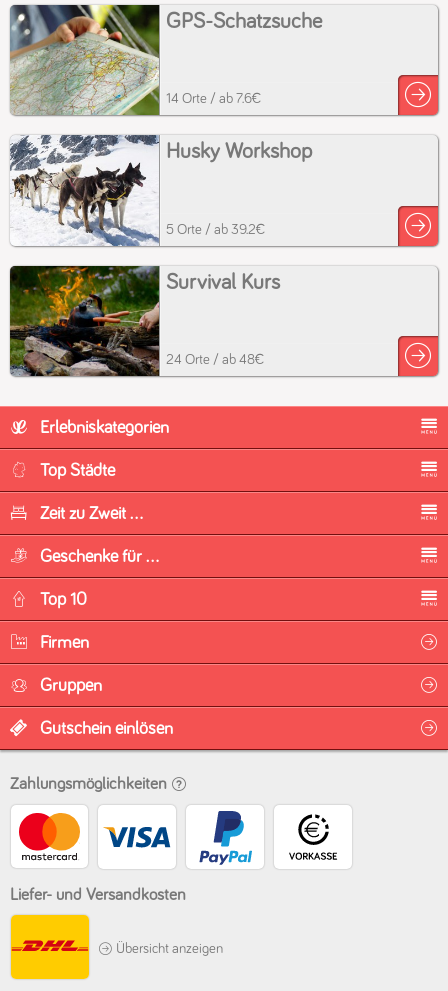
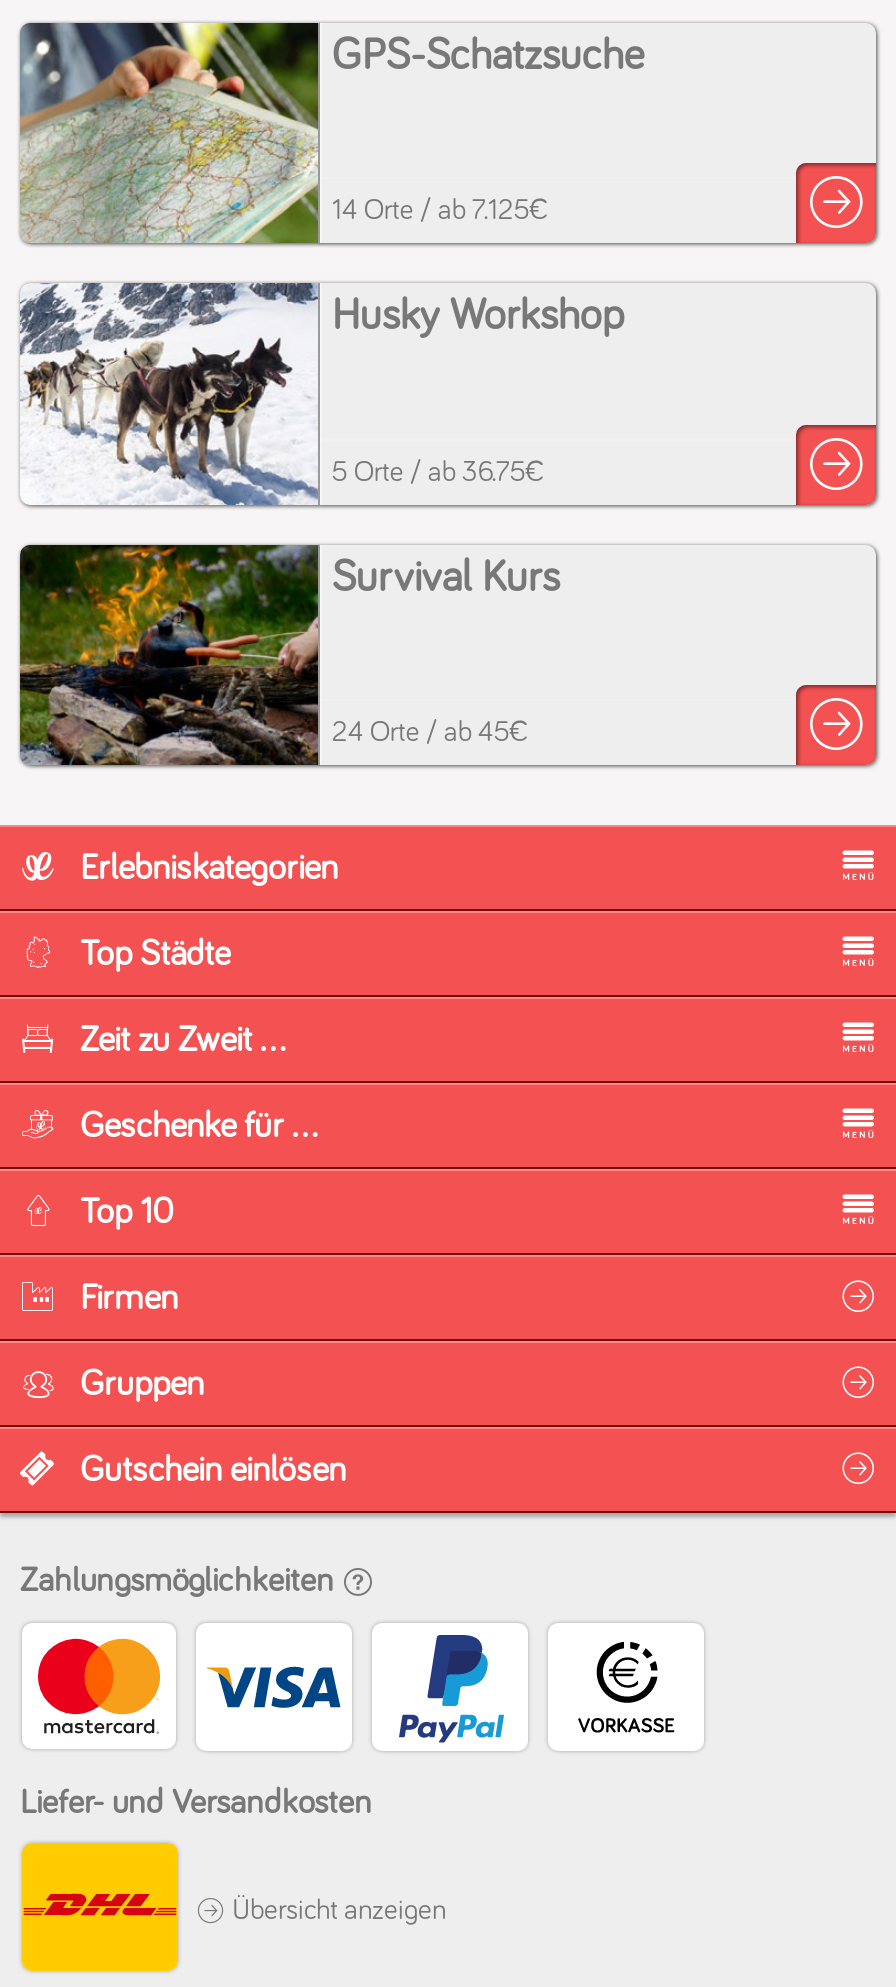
- 14 Orte / ab 7.6€
+ 14 Orte / ab 7.125€

- 5 Orte / ab 39.2€
+ 5 Orte / ab 36.75€

- 24 Orte / ab 48€
+ 24 Orte / ab 45€
